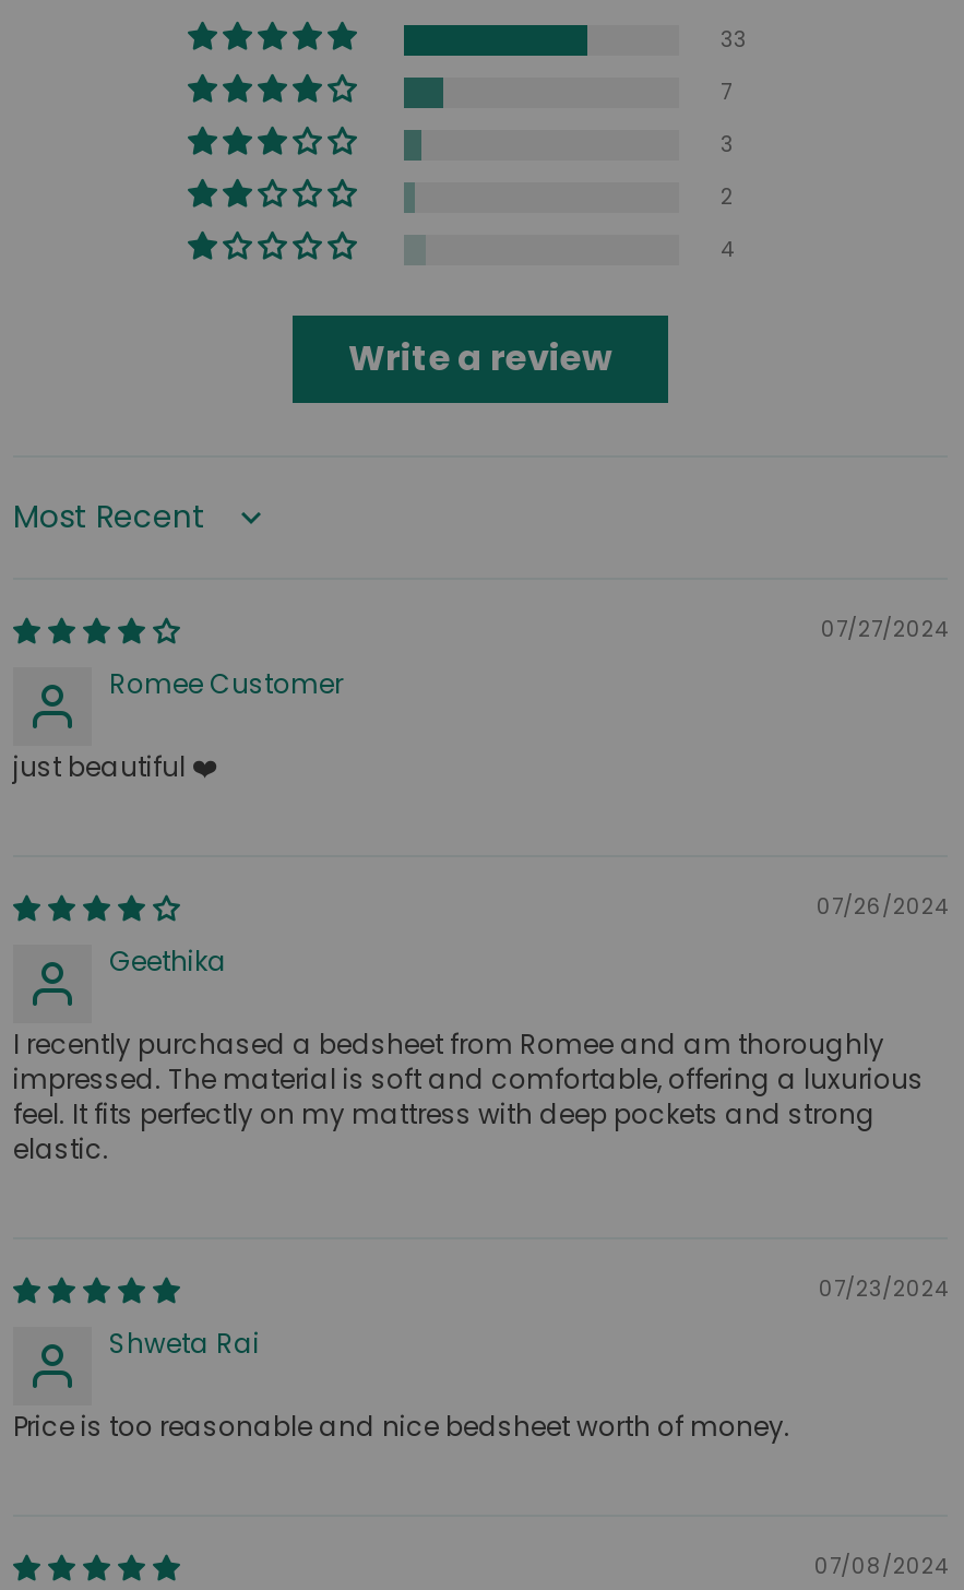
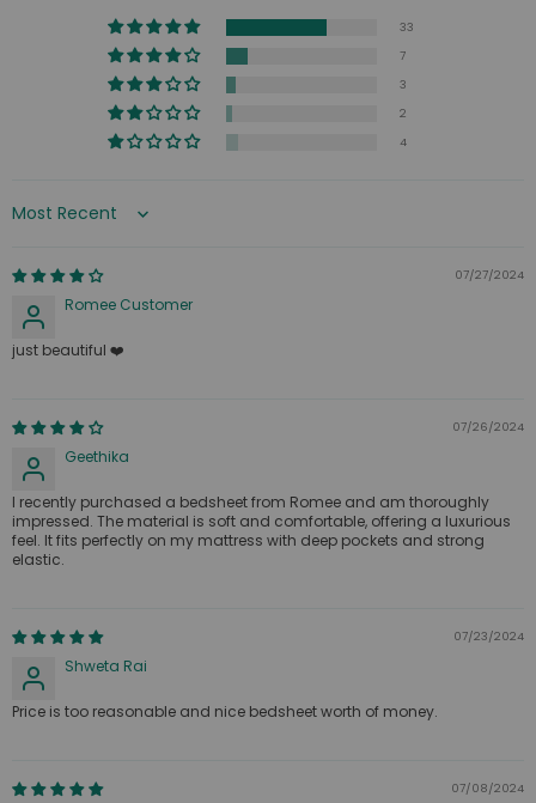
- Write a review
